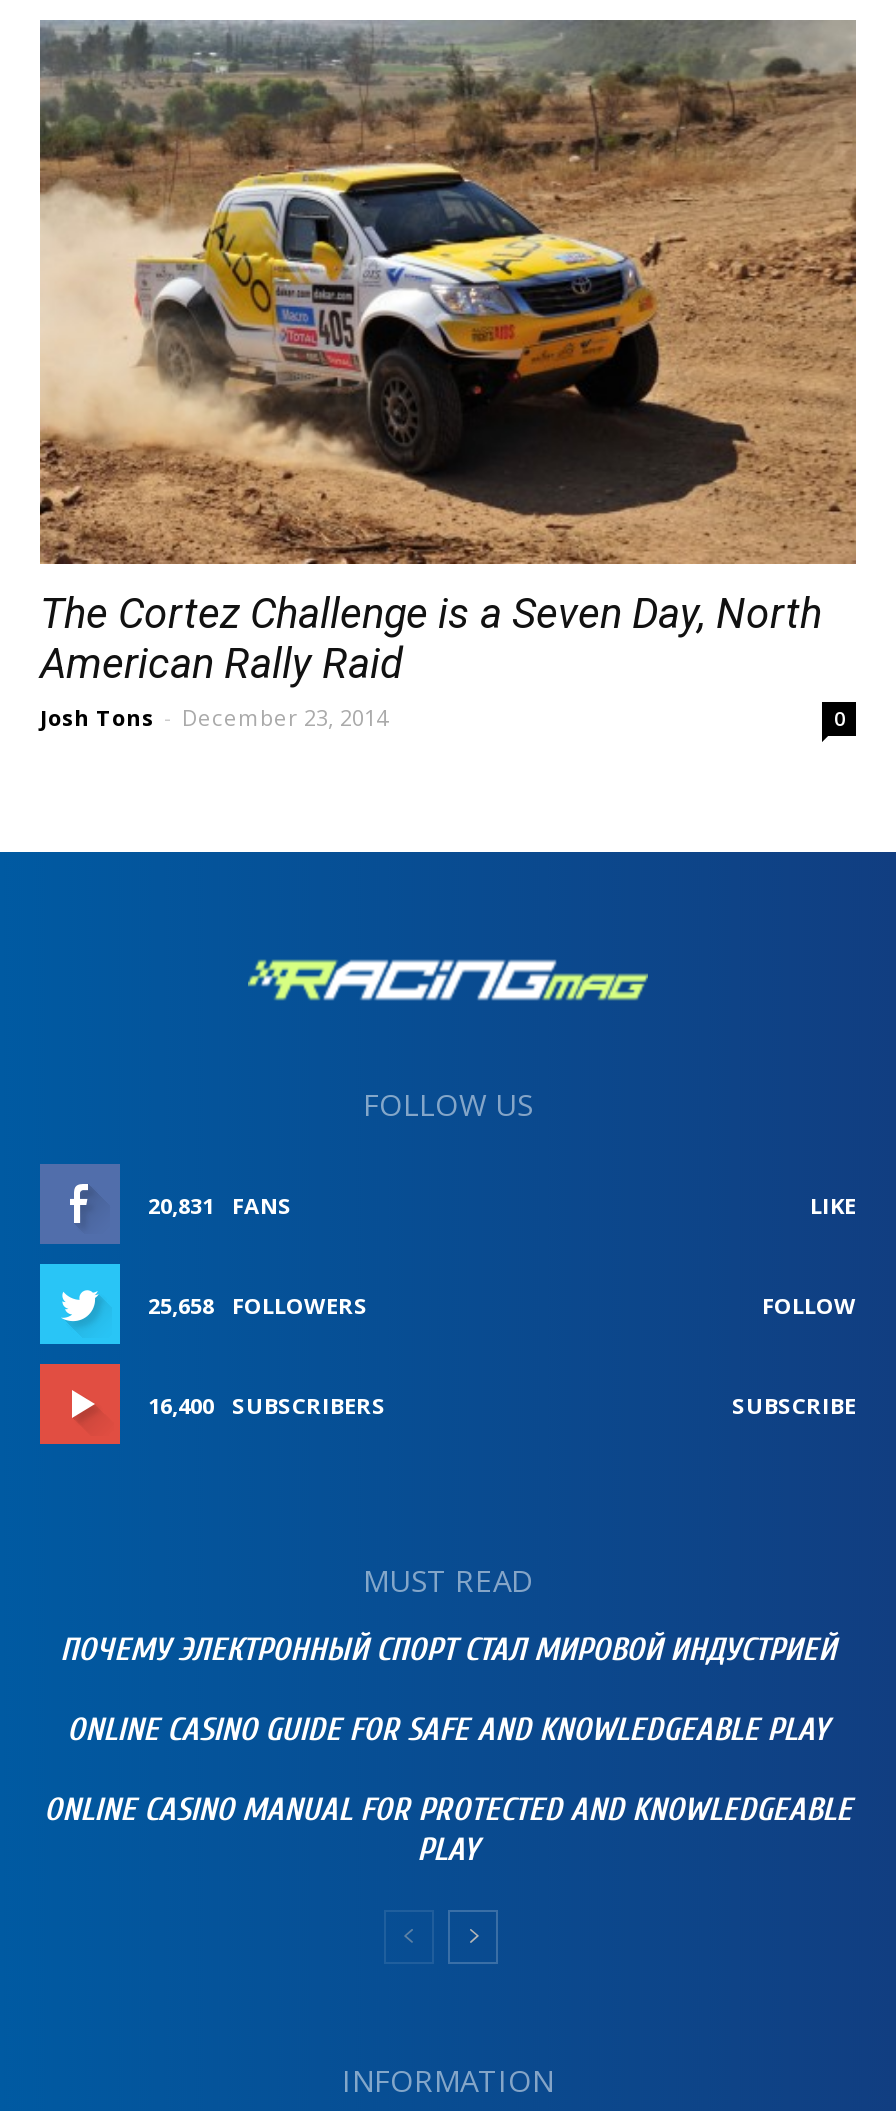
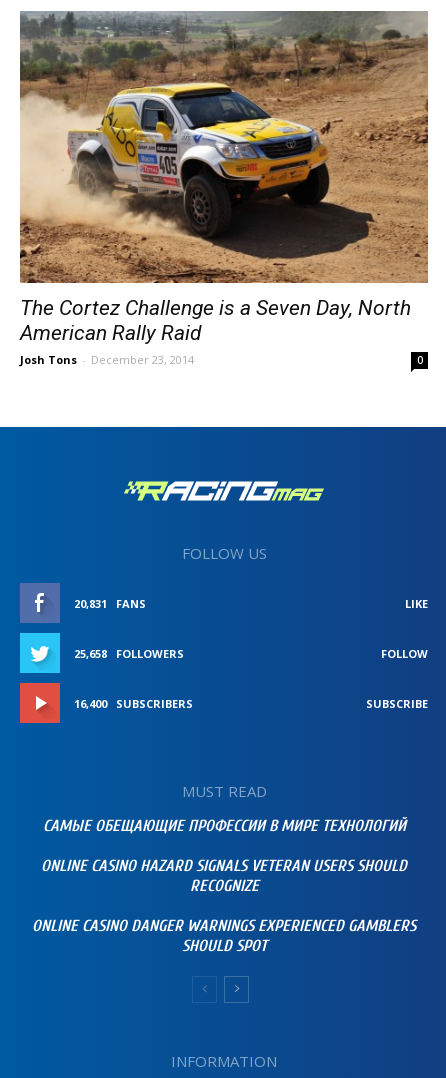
- ПОЧЕМУ ЭЛЕКТРОННЫЙ СПОРТ СТАЛ МИРОВОЙ ИНДУСТРИЕЙ
+ САМЫЕ ОБЕЩАЮЩИЕ ПРОФЕССИИ В МИРЕ ТЕХНОЛОГИЙ

- ONLINE CASINO GUIDE FOR SAFE AND KNOWLEDGEABLE PLAY
+ ONLINE CASINO HAZARD SIGNALS VETERAN USERS SHOULD
+ RECOGNIZE

- ONLINE CASINO MANUAL FOR PROTECTED AND KNOWLEDGEABLE
- PLAY
+ ONLINE CASINO DANGER WARNINGS EXPERIENCED GAMBLERS
+ SHOULD SPOT
